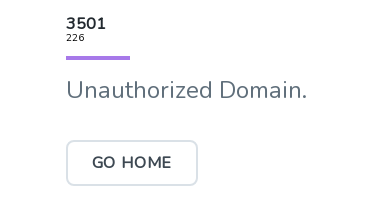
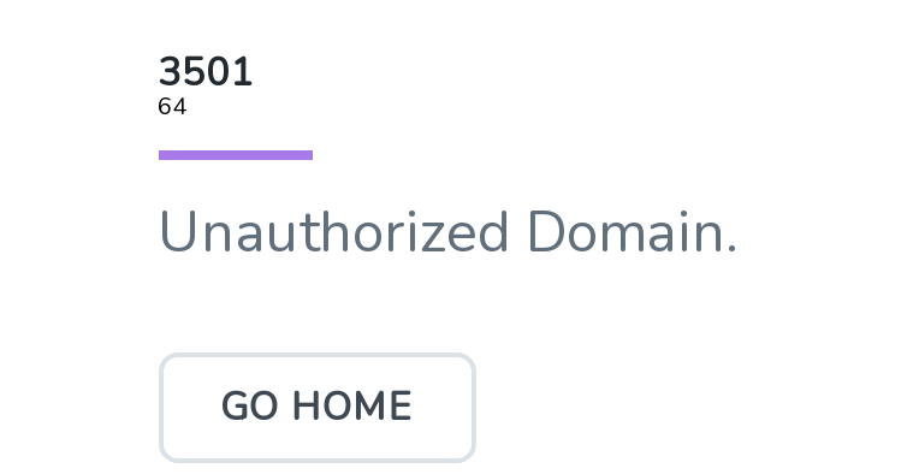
- 226
+ 64
